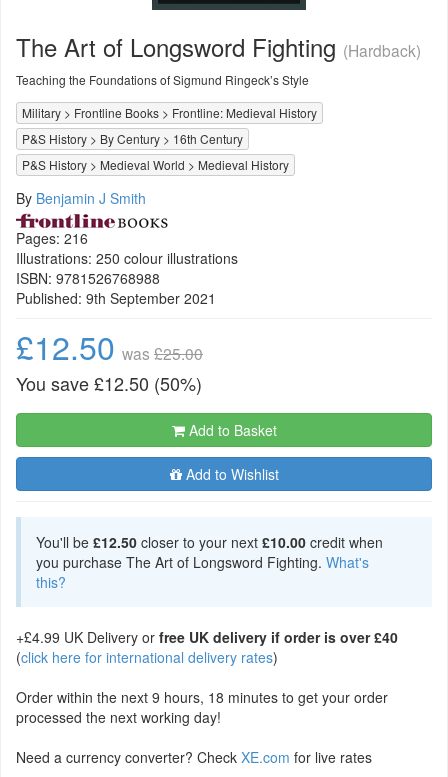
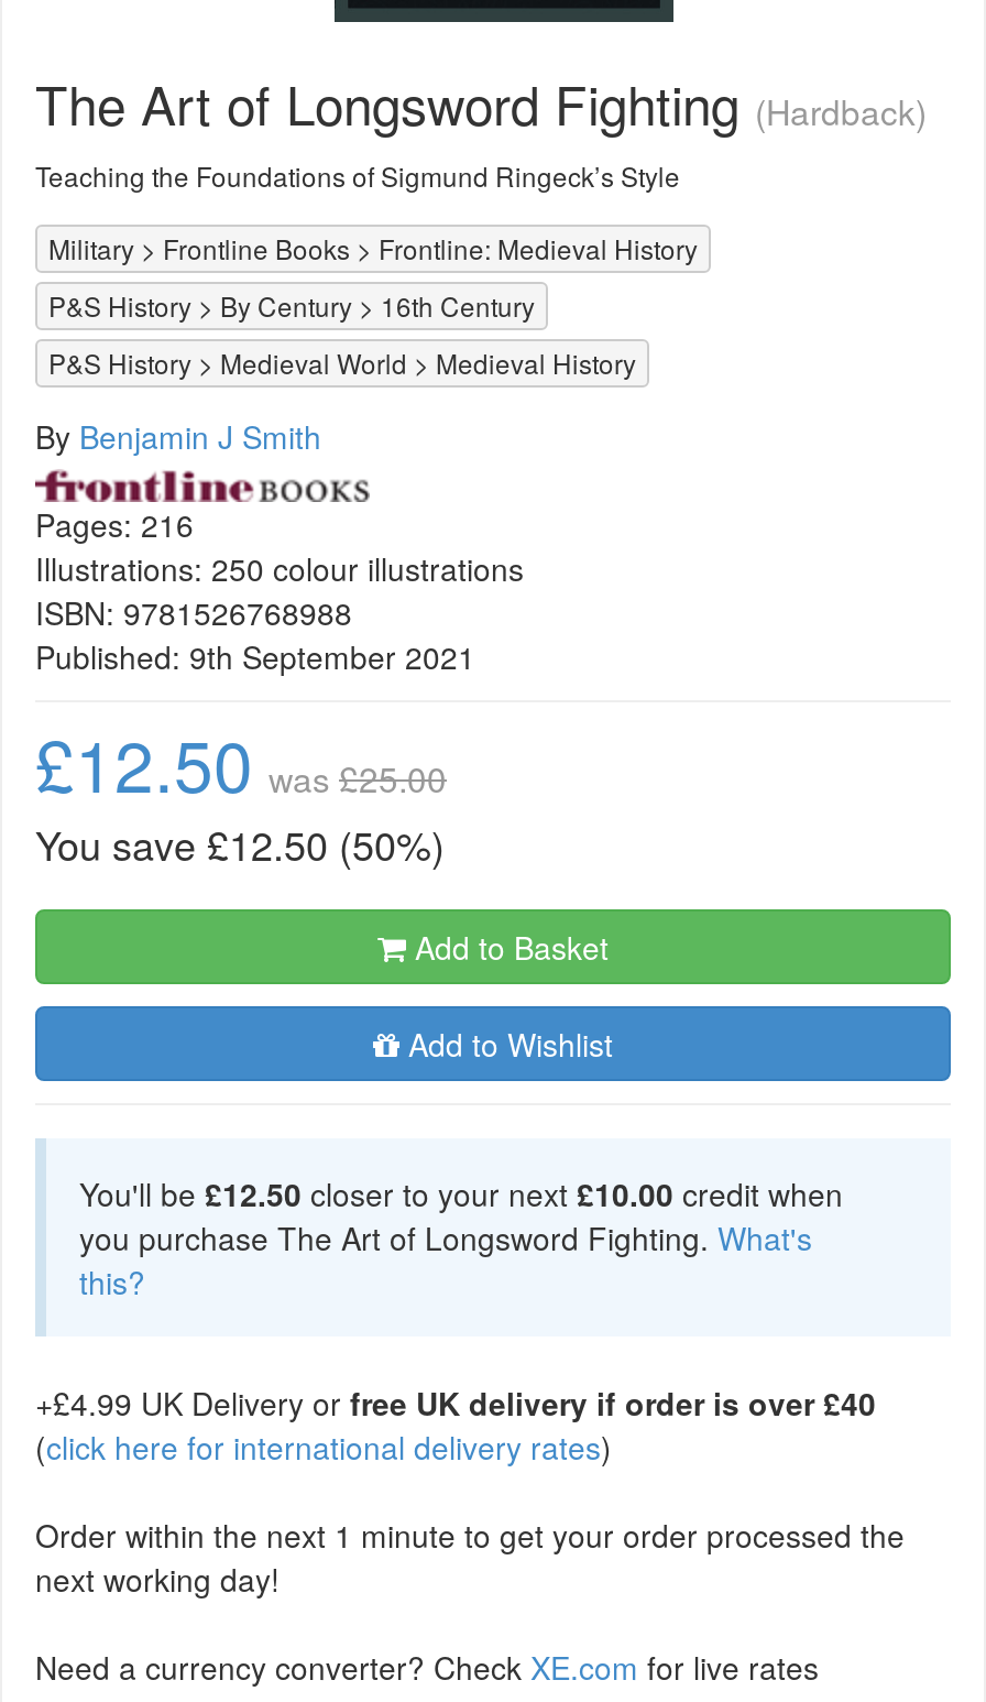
- Order within the next 9 hours, 18 minutes to get your order
- processed the next working day!
+ Order within the next 1 minute to get your order processed the
+ next working day!
